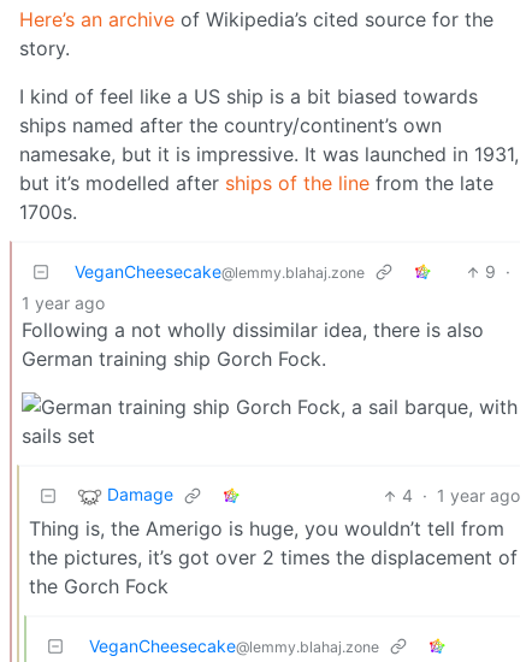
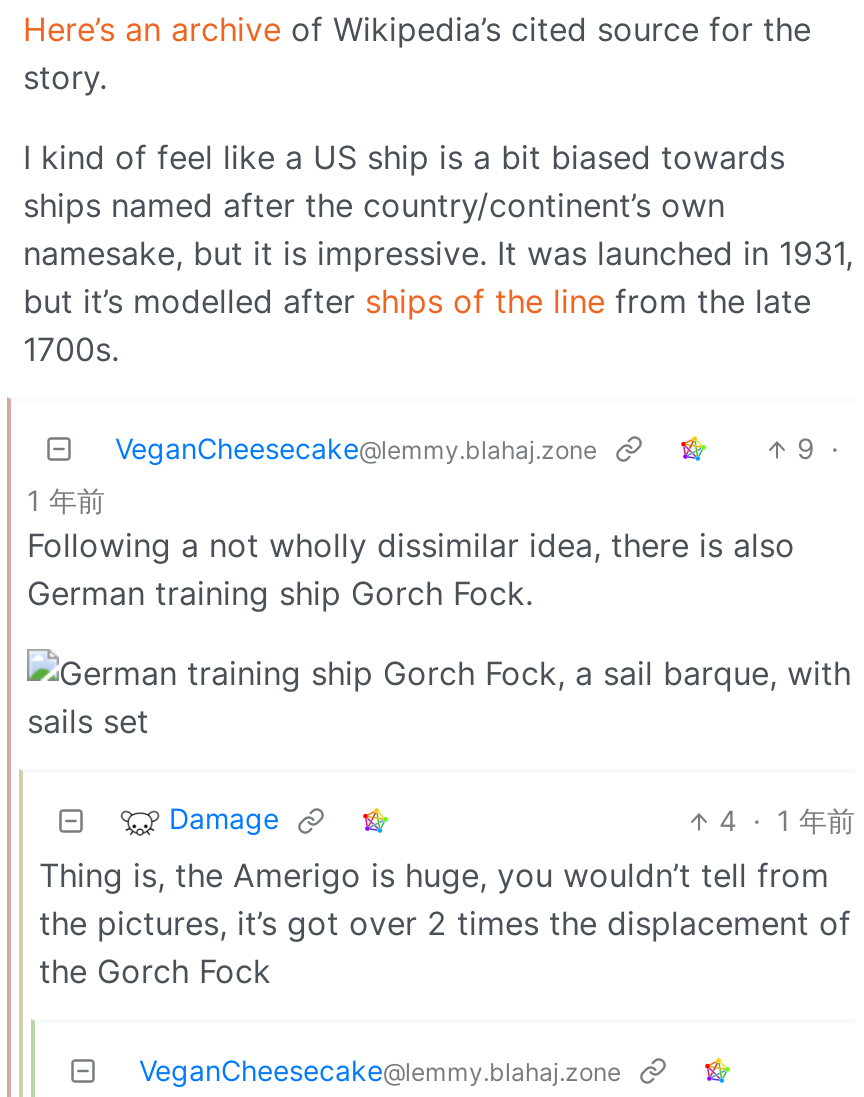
- 1 year ago
+ 1 年前

- 4 · 1 year ago
+ 4 · 1 年前
